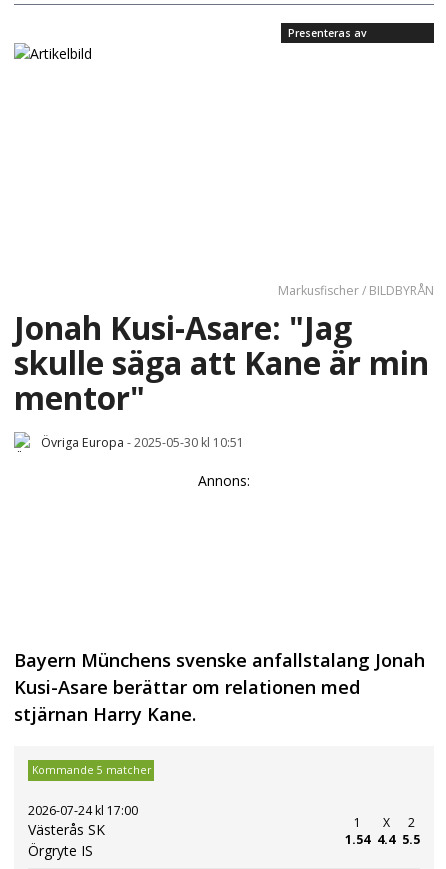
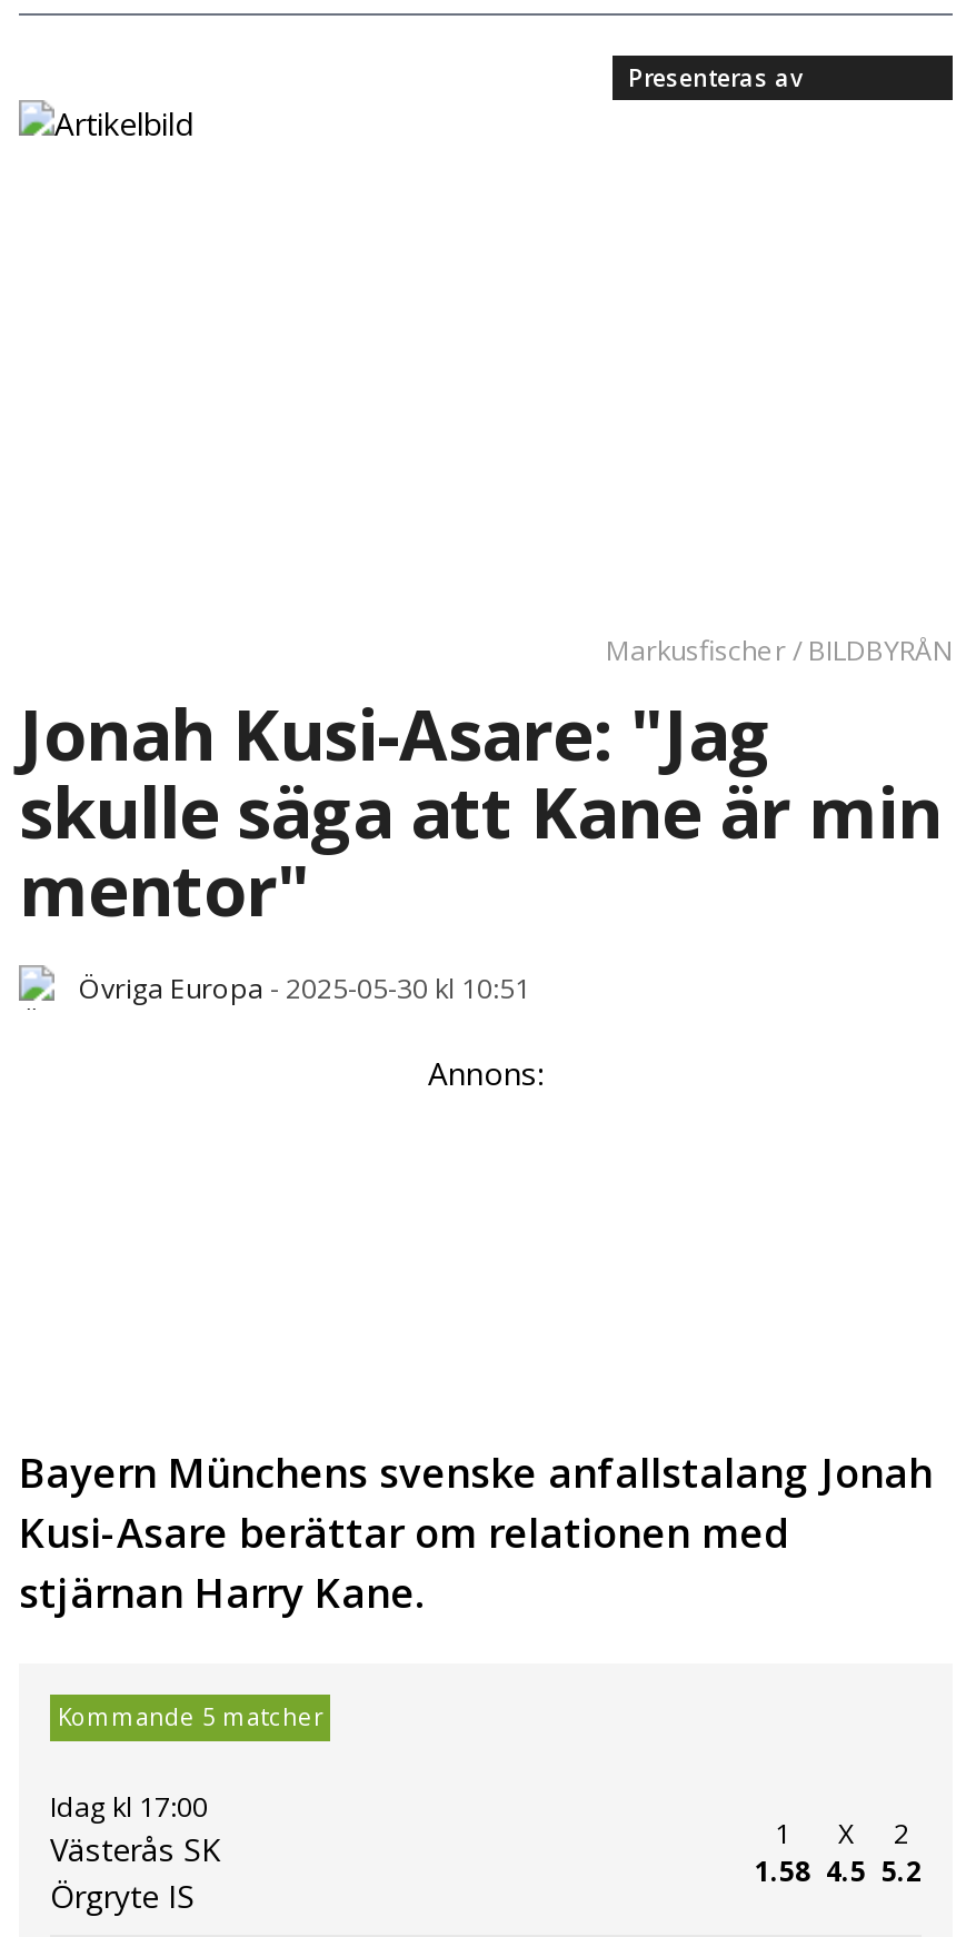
- 2026-07-24 kl 17:00
+ Idag kl 17:00

- 1.54
+ 1.58

- 4.4
+ 4.5

- 5.5
+ 5.2
